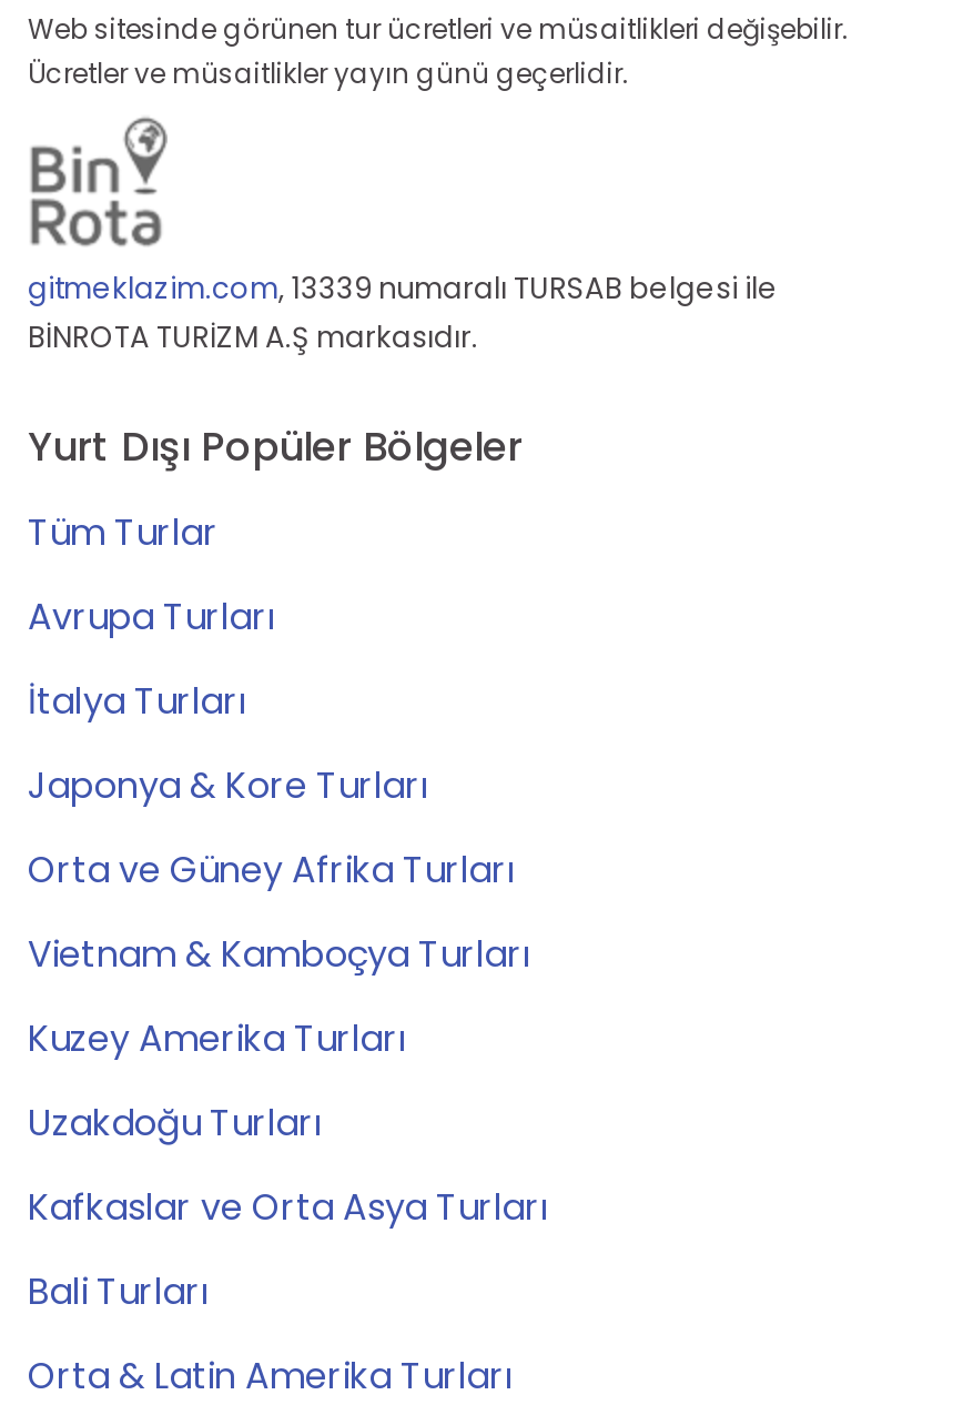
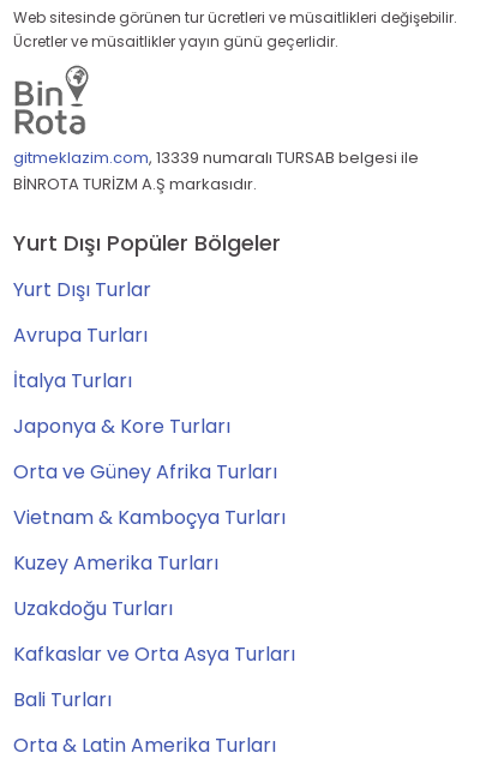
- Tüm Turlar
+ Yurt Dışı Turlar
